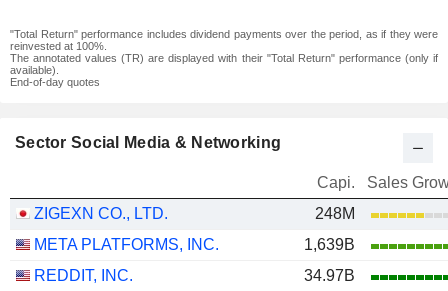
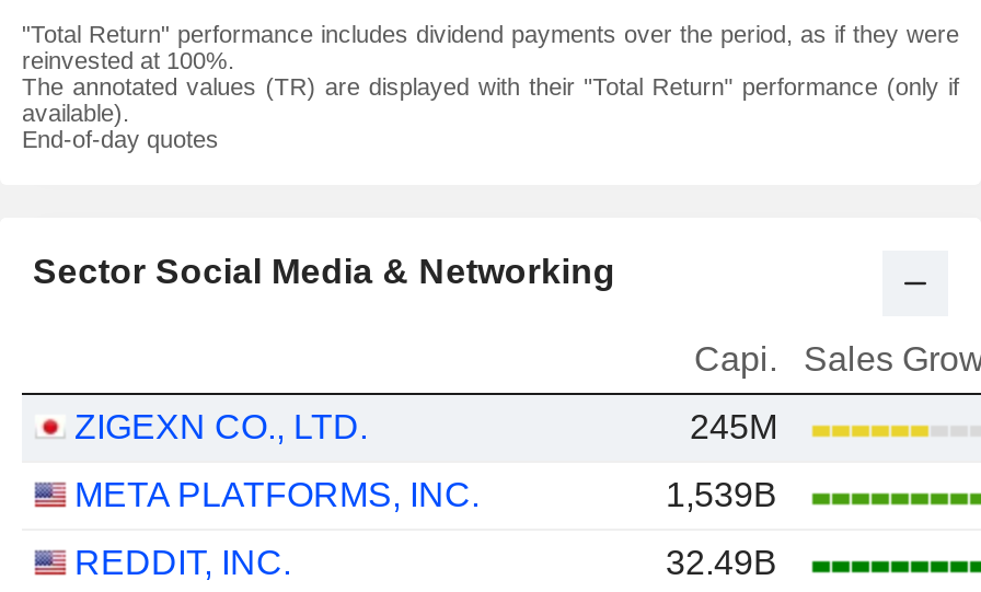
- 248M
+ 245M

- 1,639B
+ 1,539B

- 34.97B
+ 32.49B
